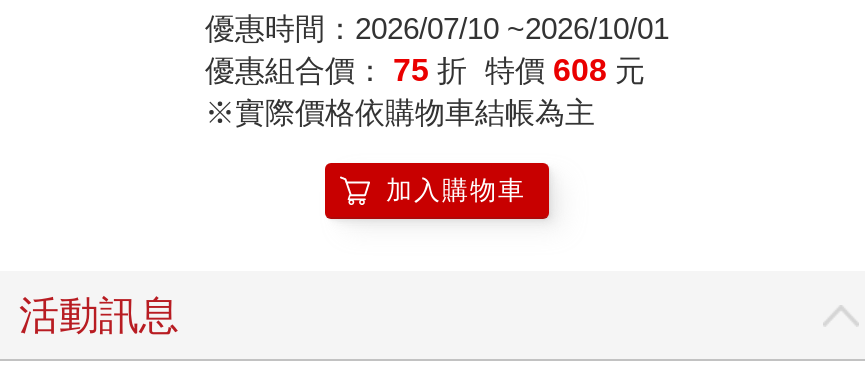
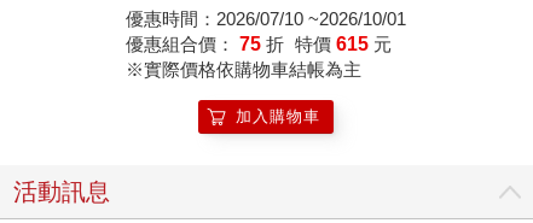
- 優惠組合價：75 折 特價 608 元
+ 優惠組合價：75 折 特價 615 元
